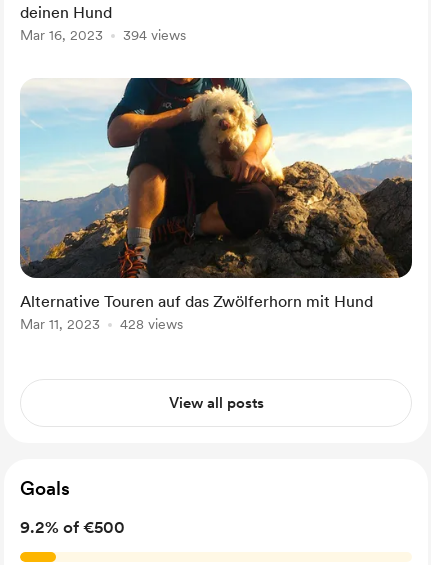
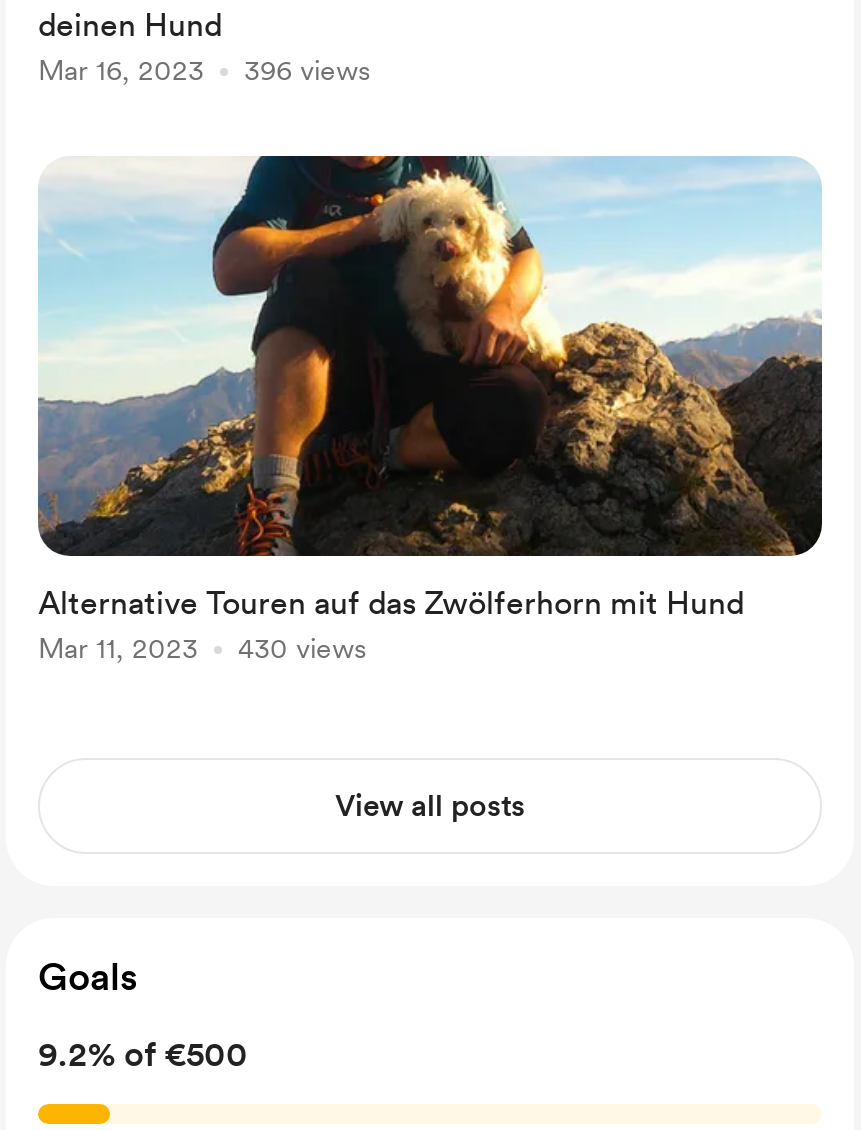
- Mar 16, 2023 394 views
+ Mar 16, 2023 396 views

- Mar 11, 2023 428 views
+ Mar 11, 2023 430 views
